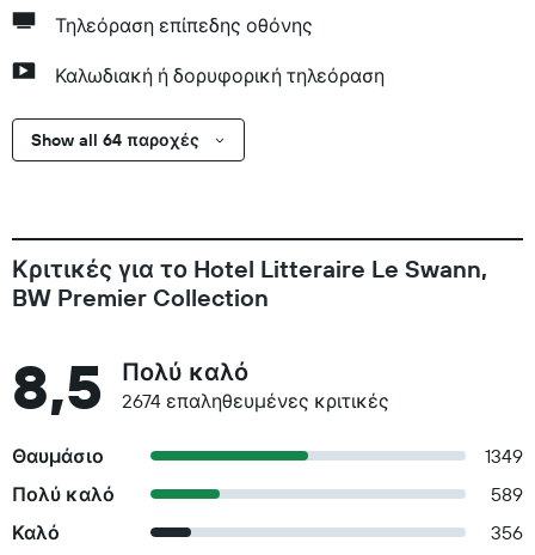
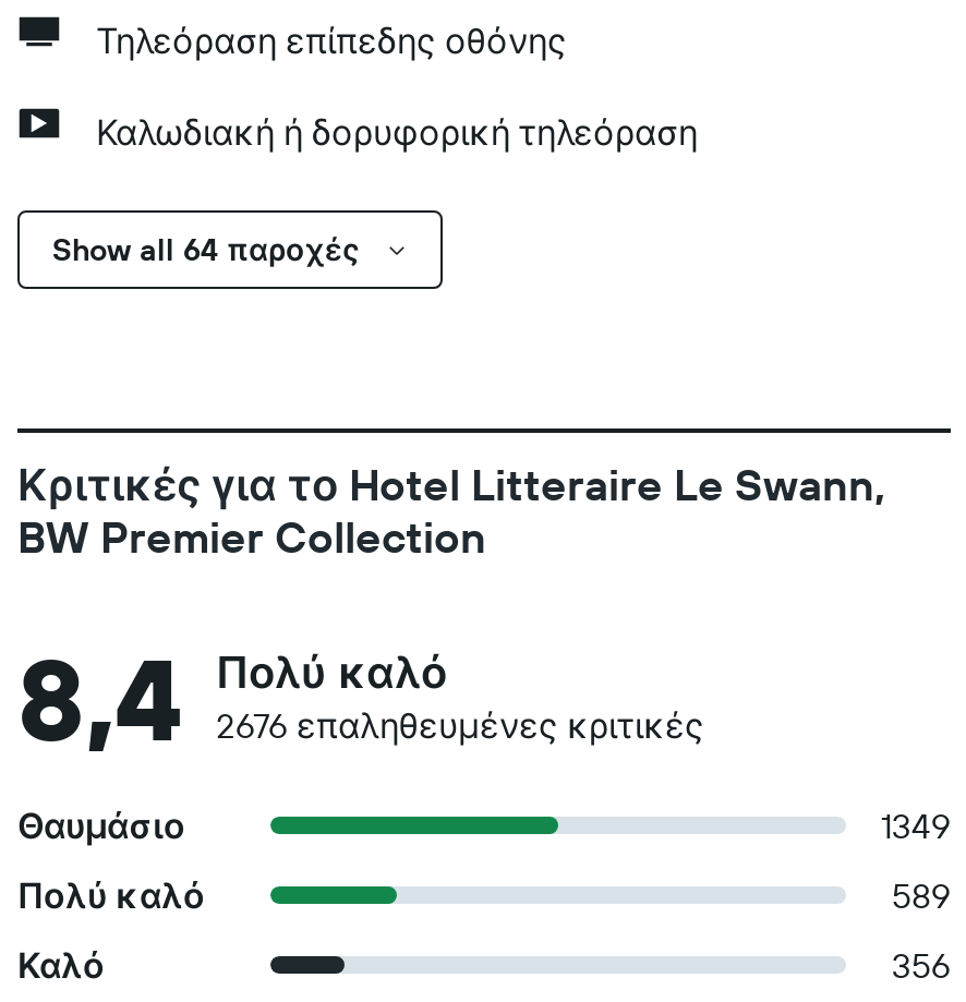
- 8,5
+ 8,4

- 2674 επαληθευμένες κριτικές
+ 2676 επαληθευμένες κριτικές
